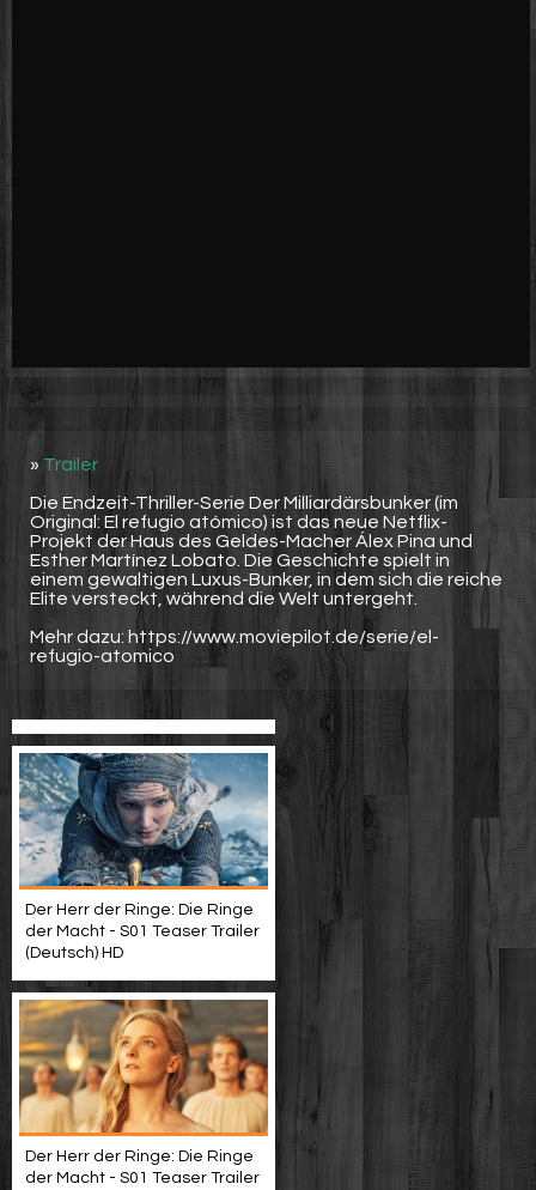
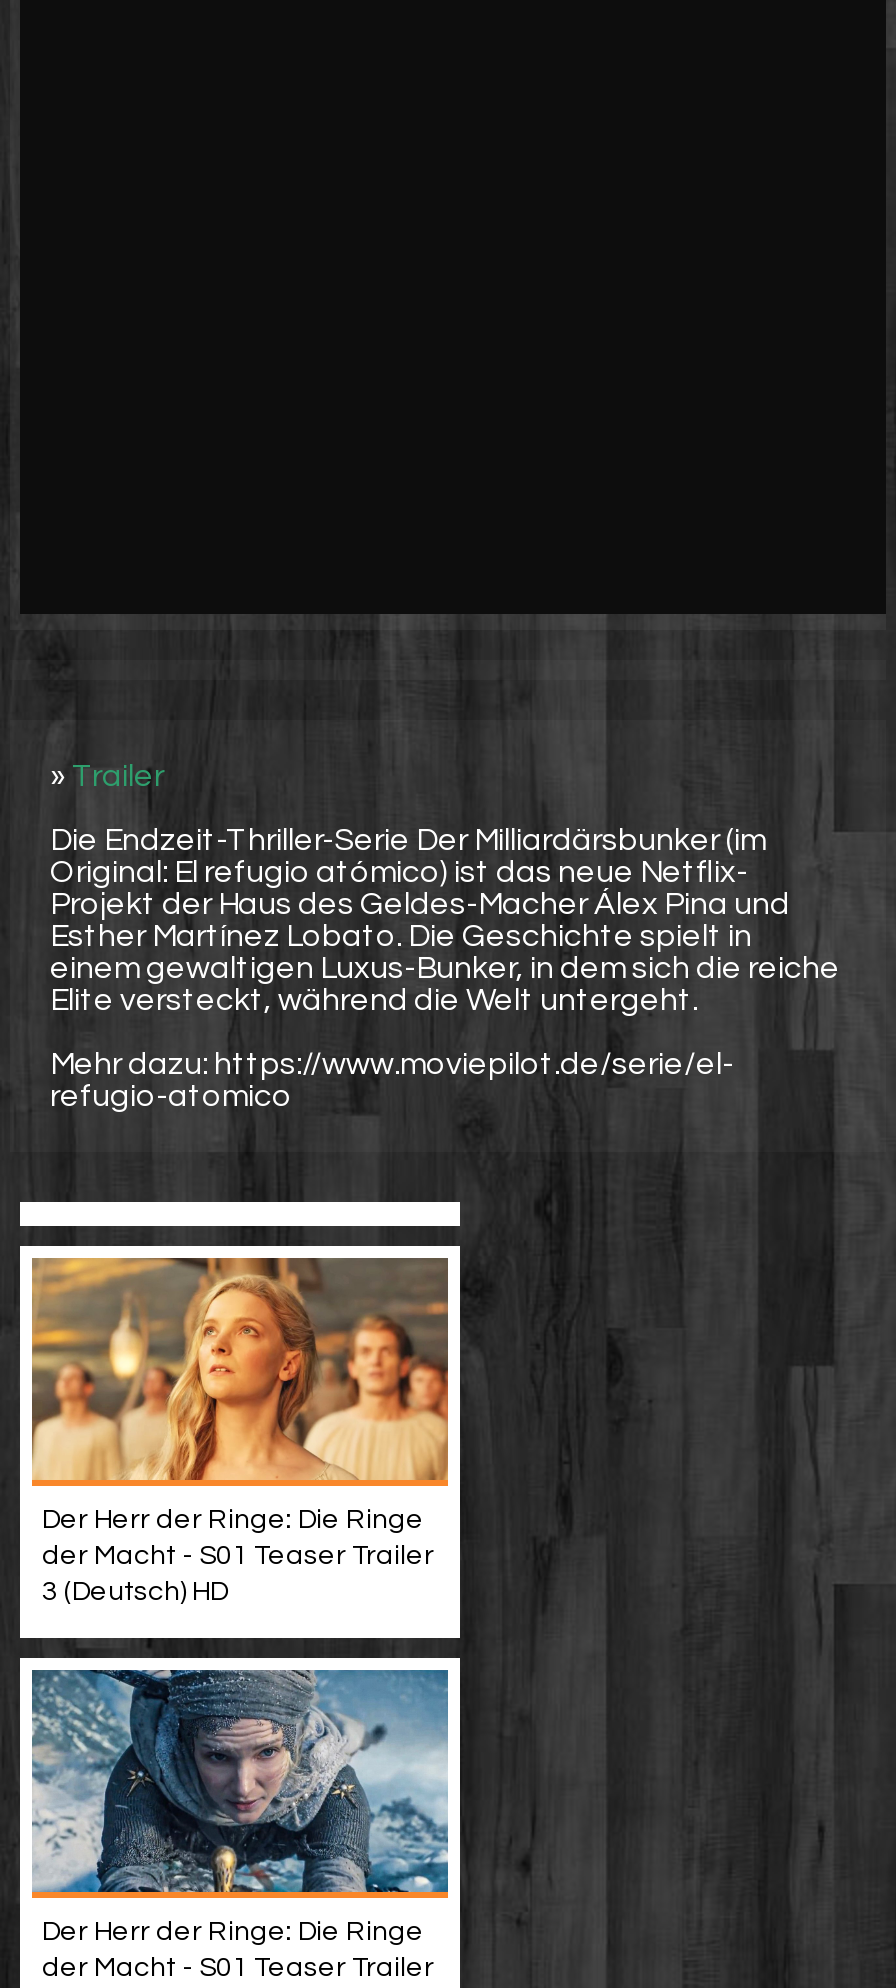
moved down: [image]

- (Deutsch) HD
+ 3 (Deutsch) HD

moved up: [image]
